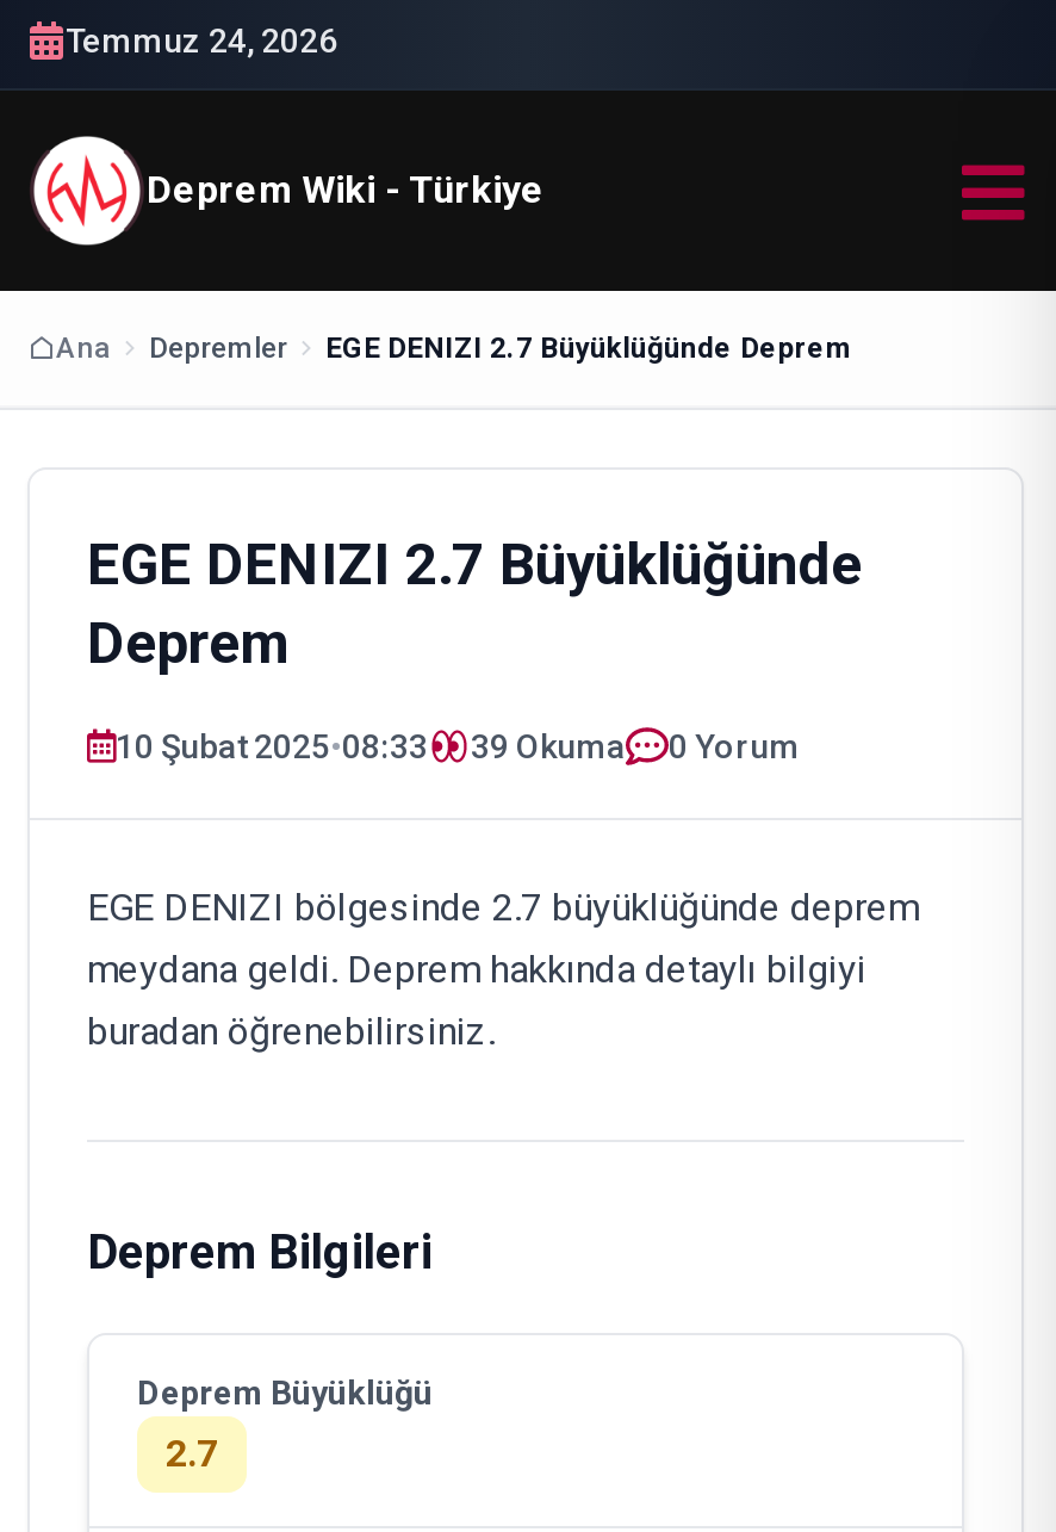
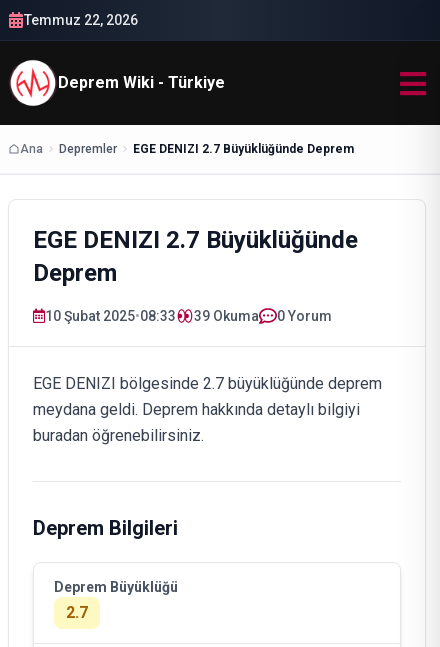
- Temmuz 24, 2026
+ Temmuz 22, 2026
